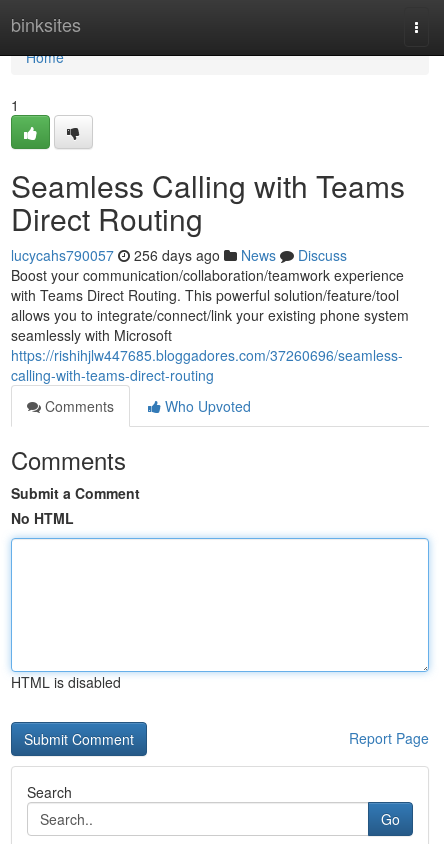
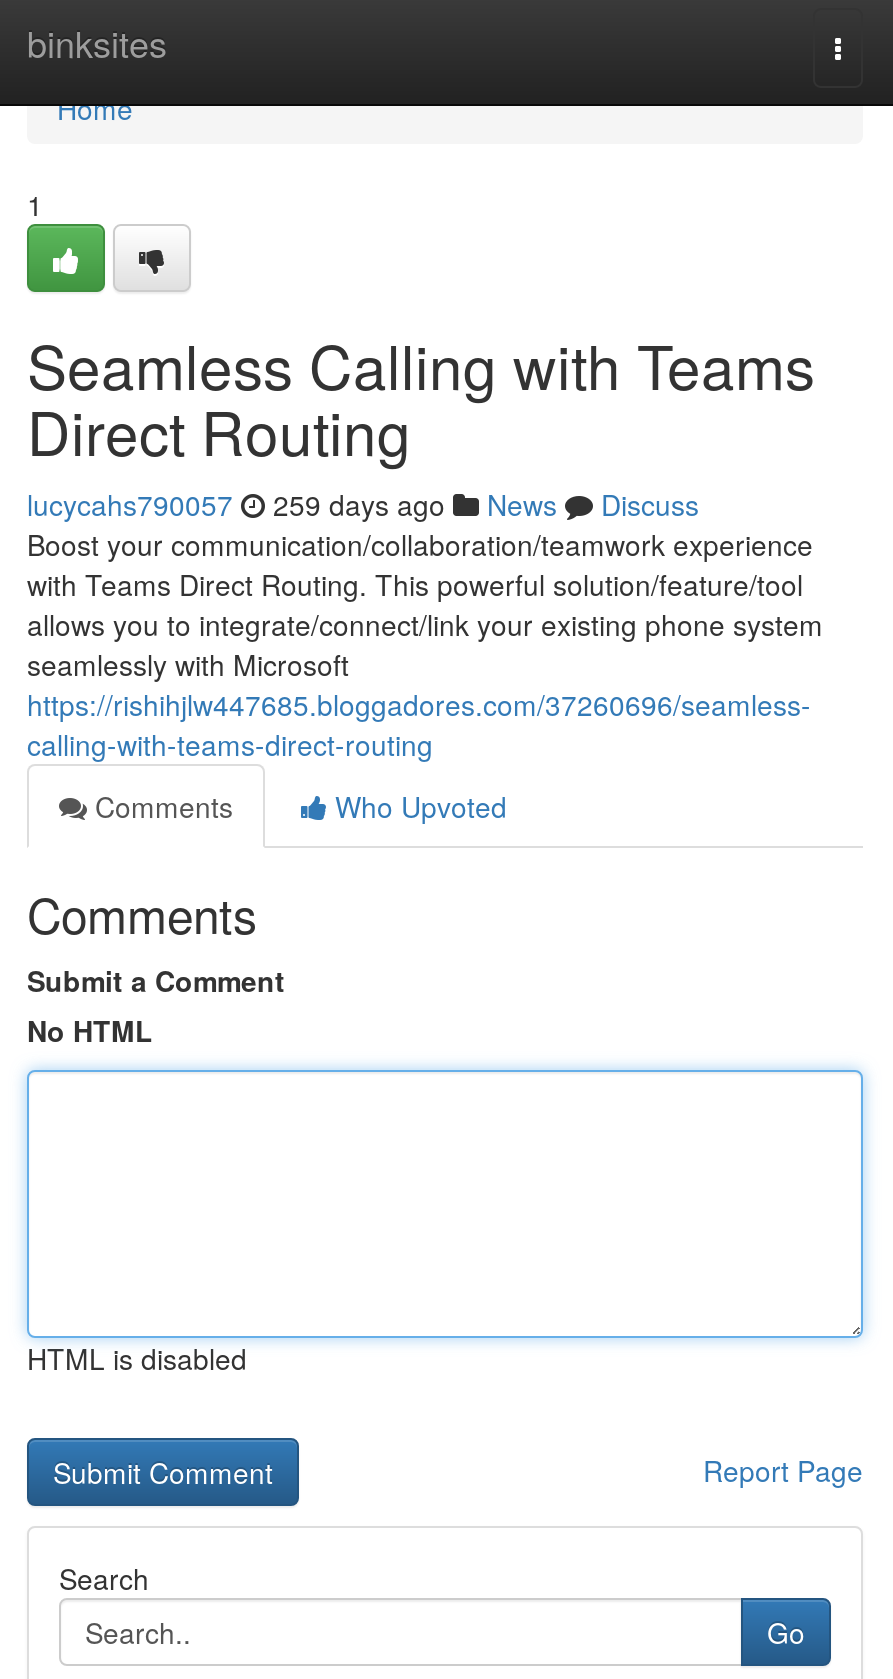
- lucycahs790057 256 days ago News Discuss
+ lucycahs790057 259 days ago News Discuss
